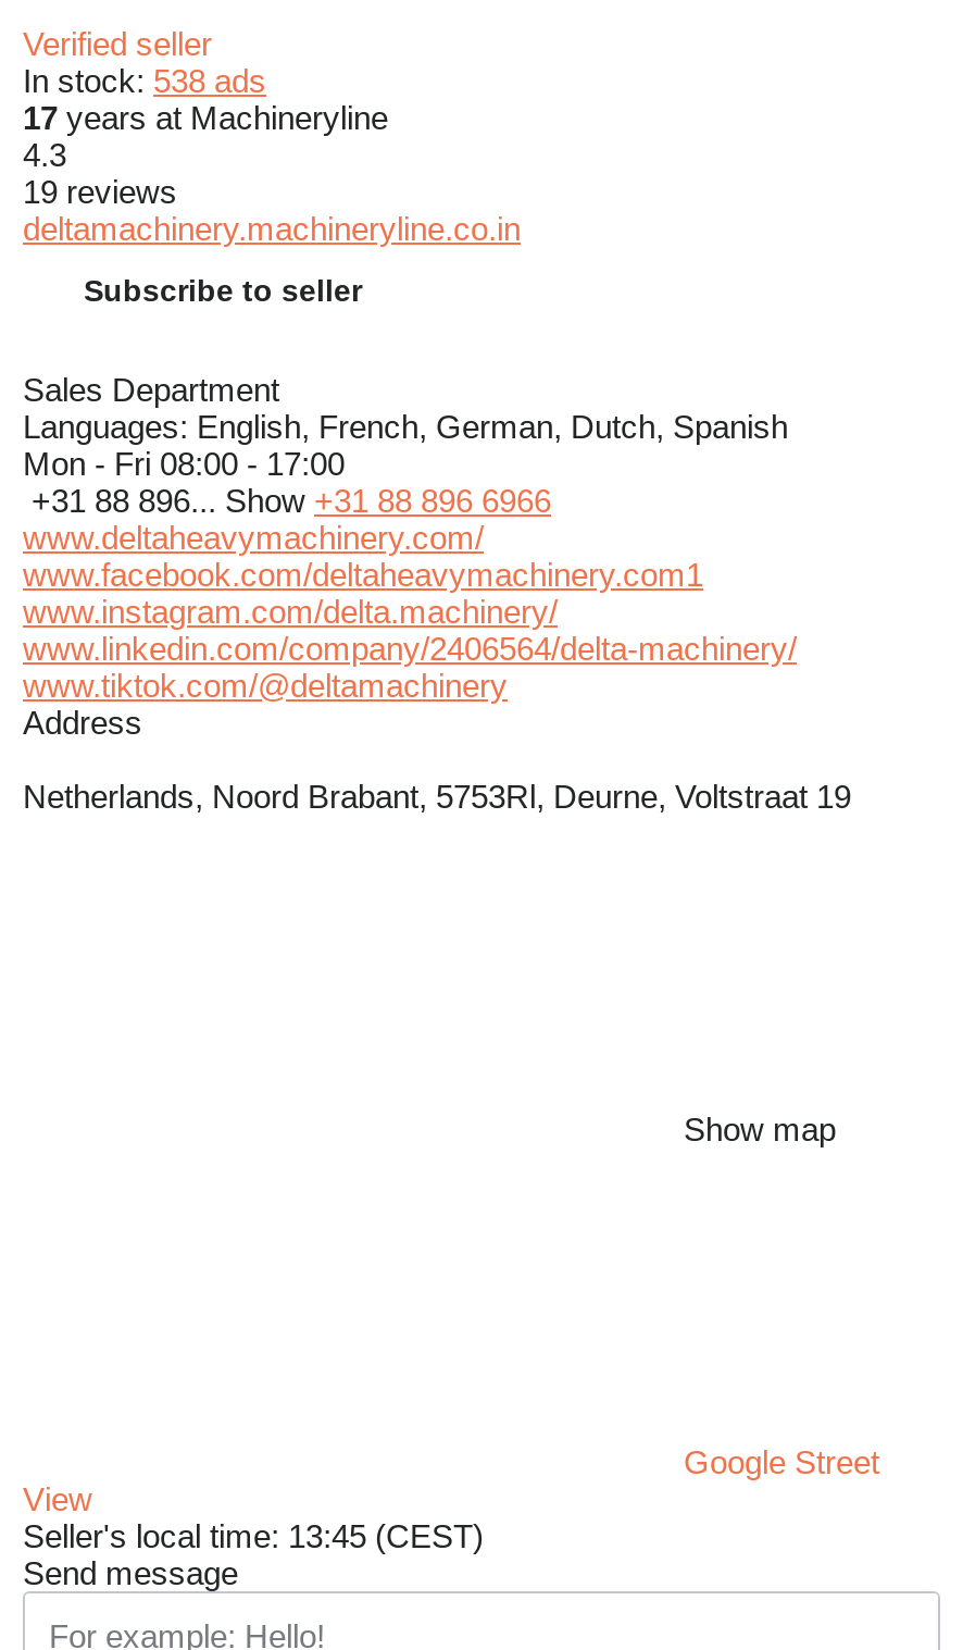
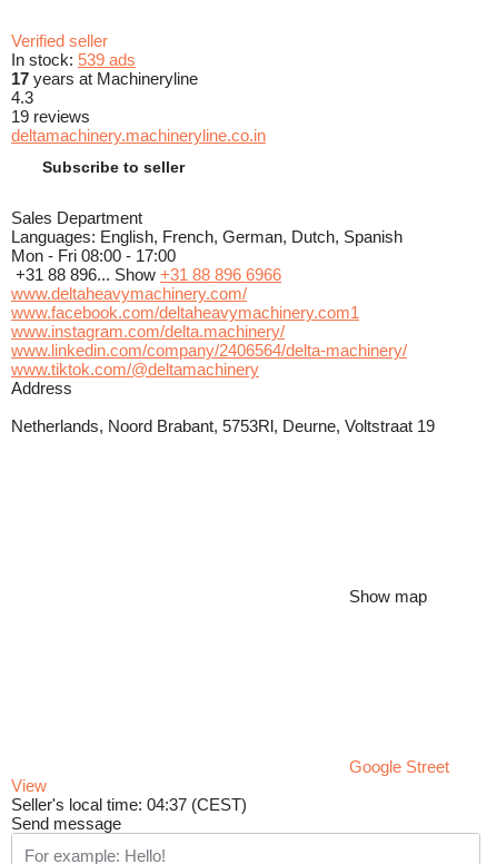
- In stock: 538 ads
+ In stock: 539 ads

- Seller's local time: 13:45 (CEST)
+ Seller's local time: 04:37 (CEST)
